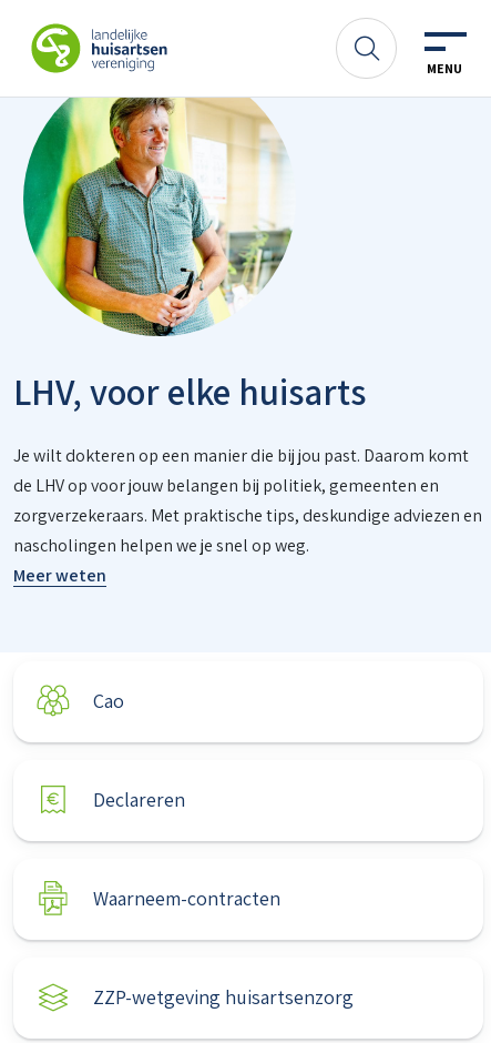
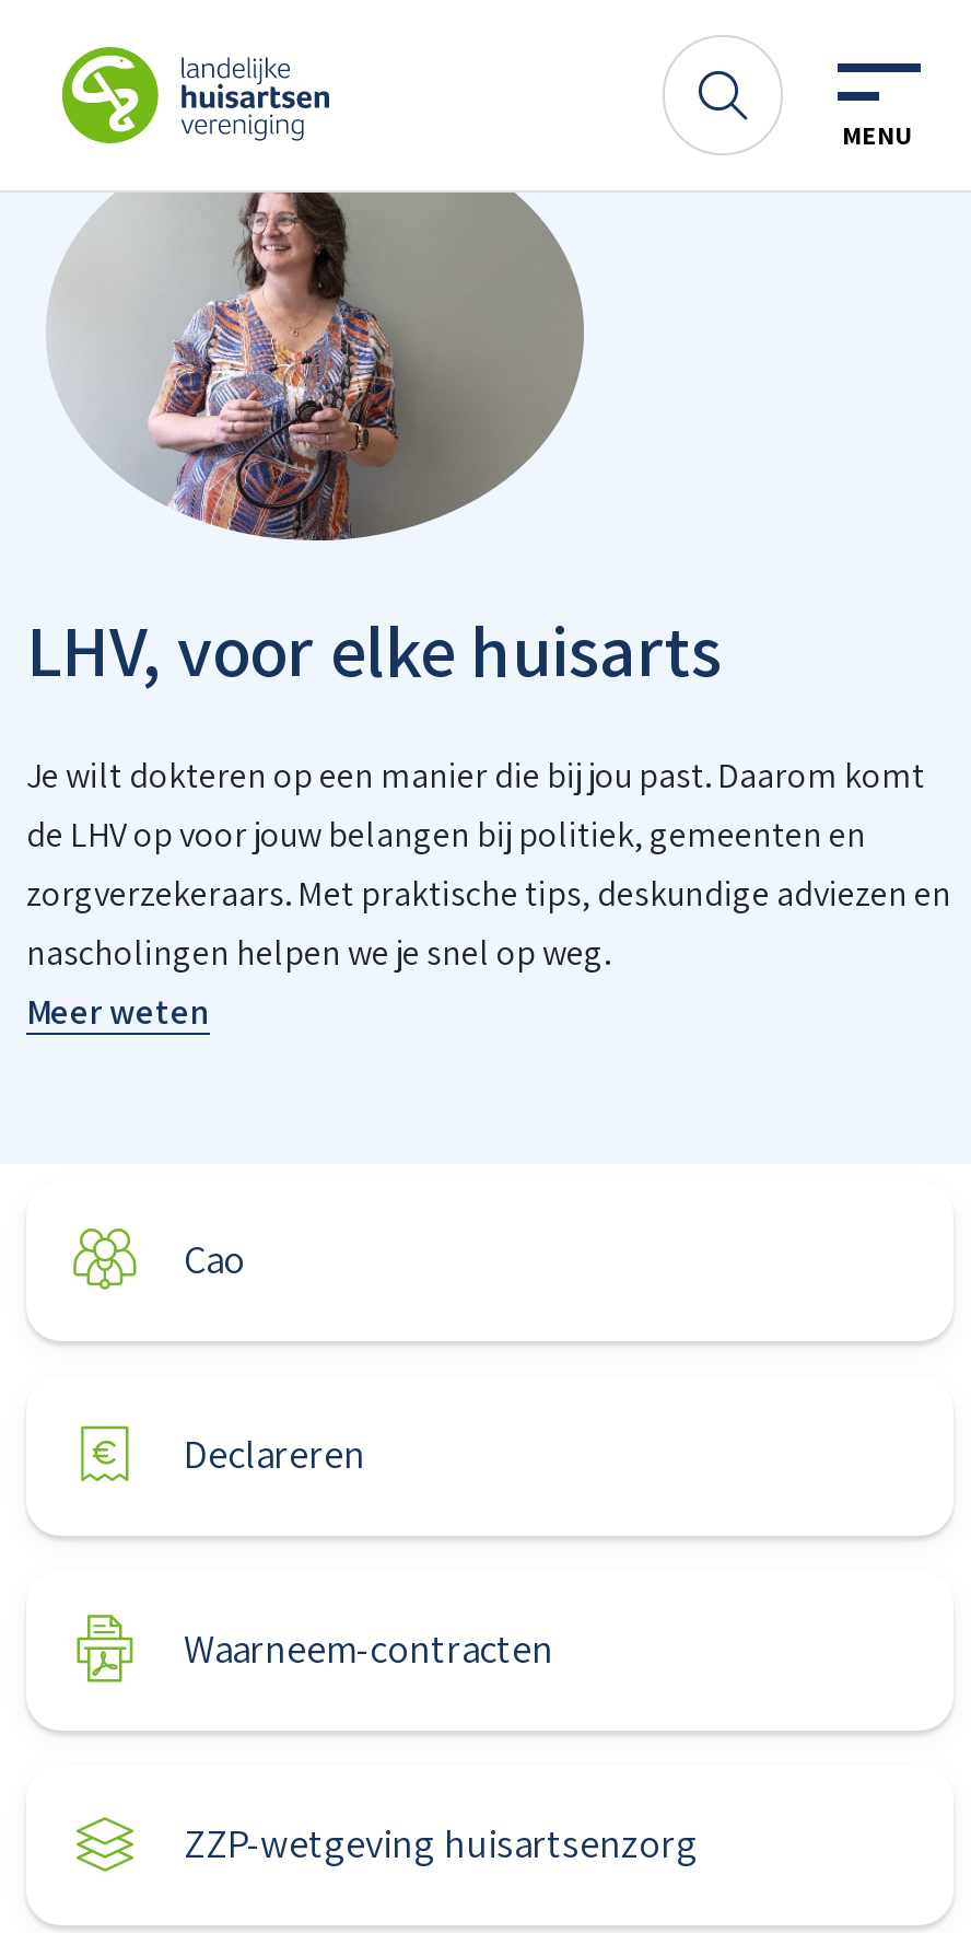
- [image]
+ [image]
